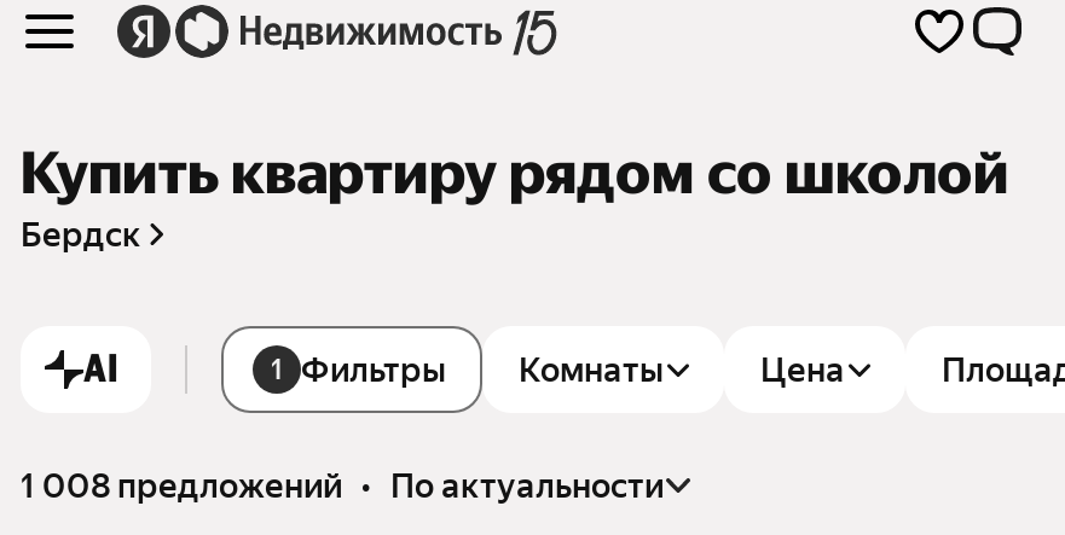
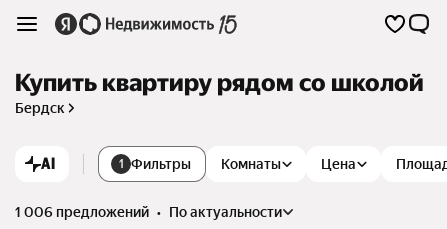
- 1 008 предложений • по актуальности
+ 1 006 предложений • по актуальности
